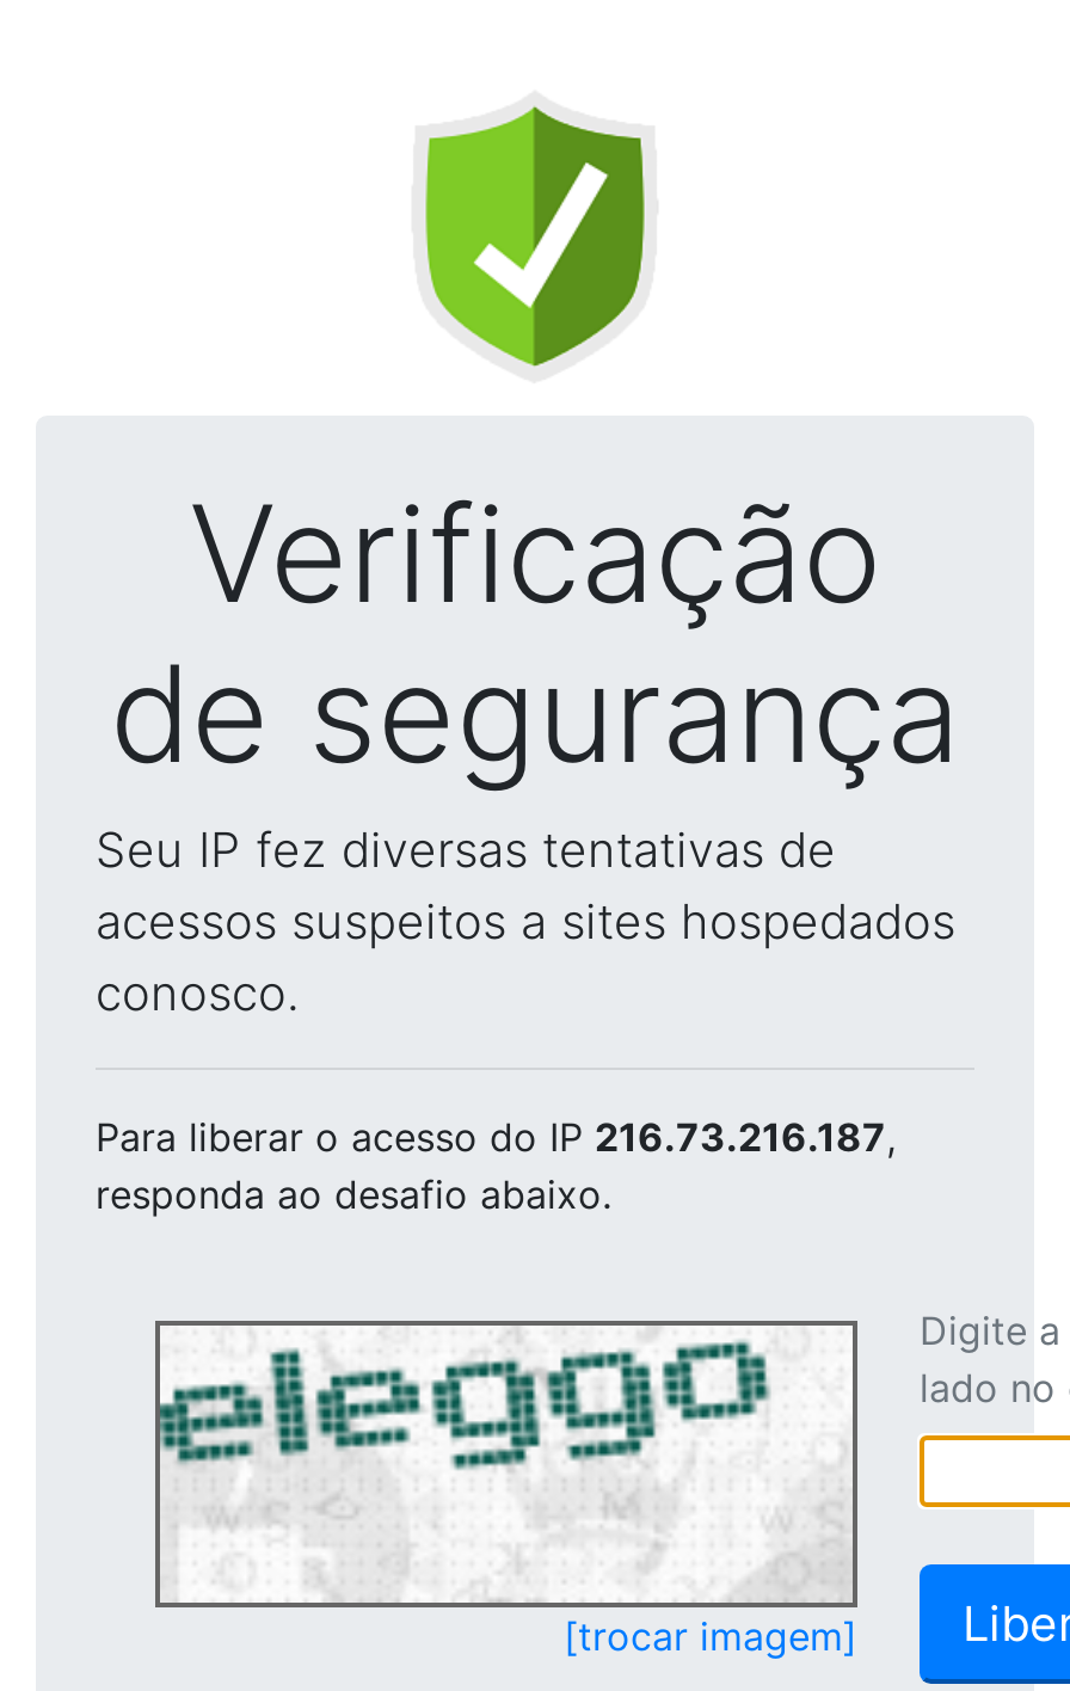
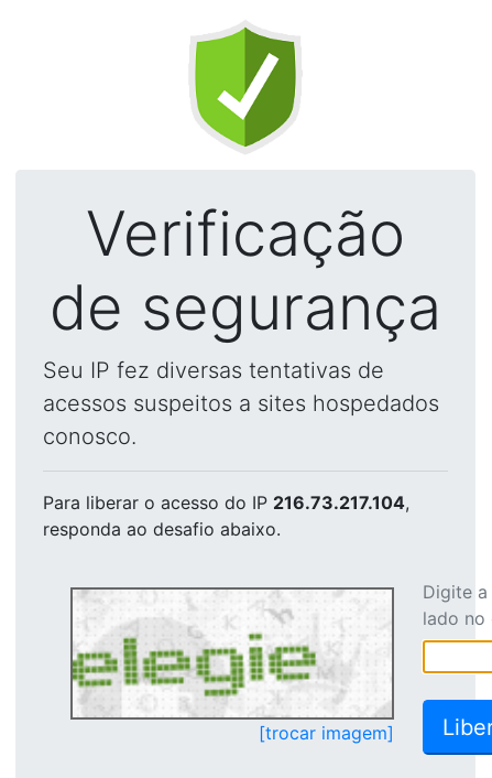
- Para liberar o acesso do IP 216.73.216.187,
+ Para liberar o acesso do IP 216.73.217.104,

- [image]
+ [image]
